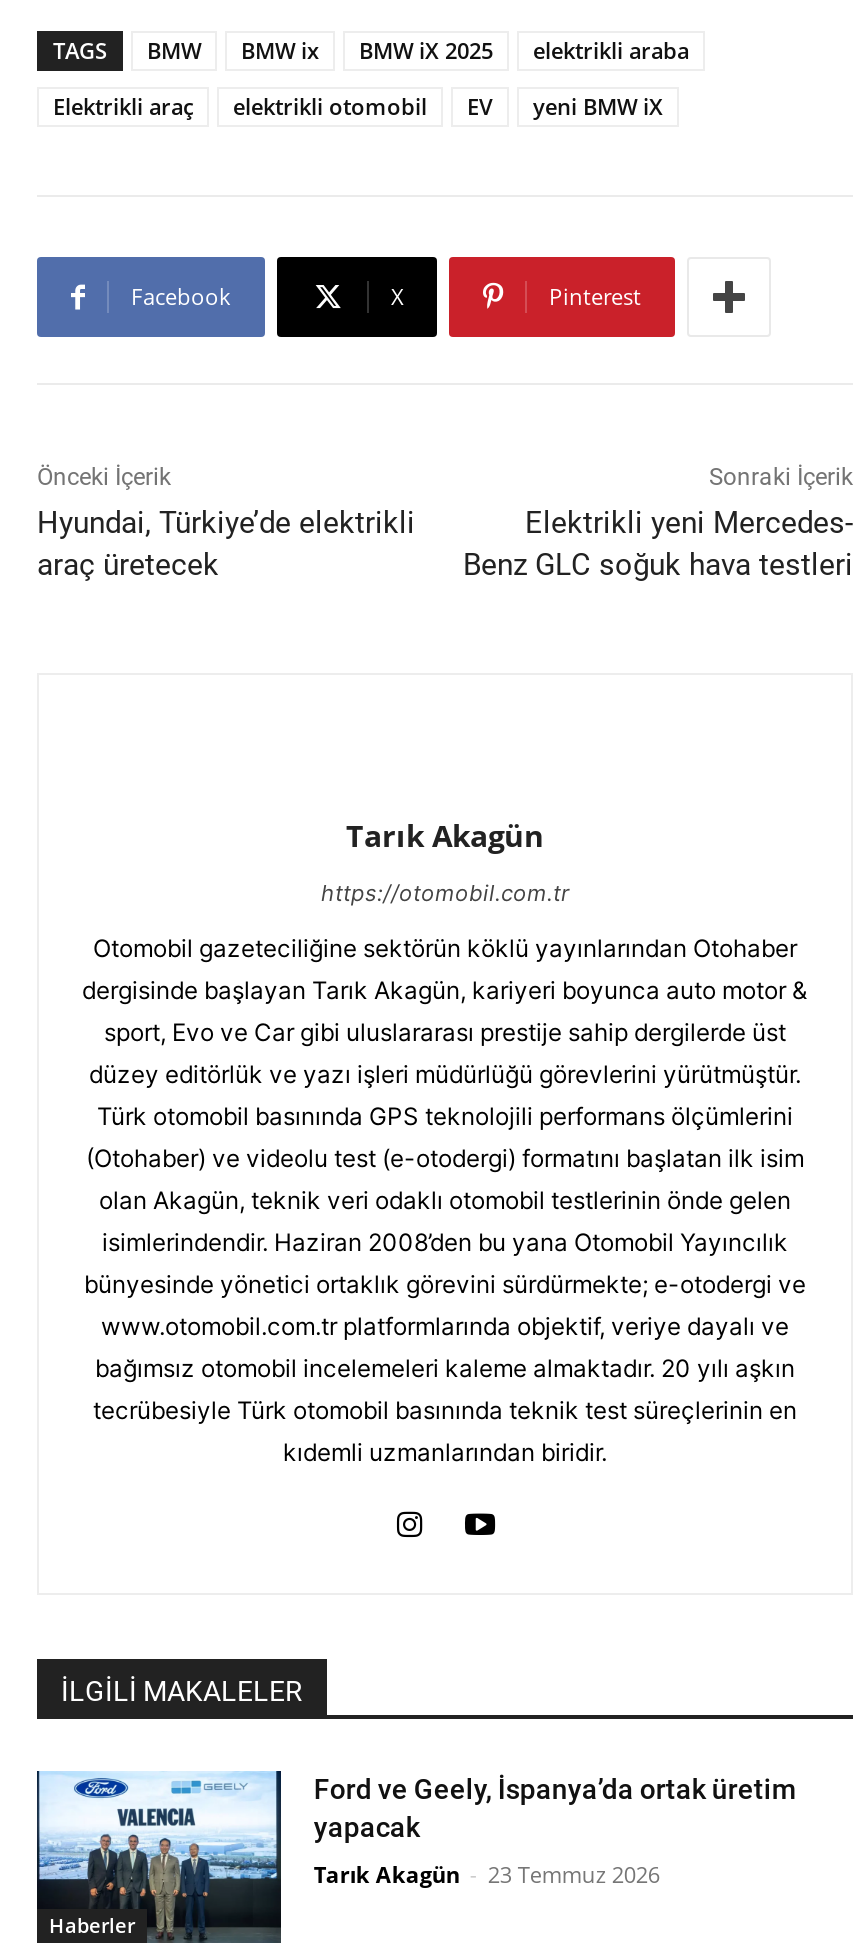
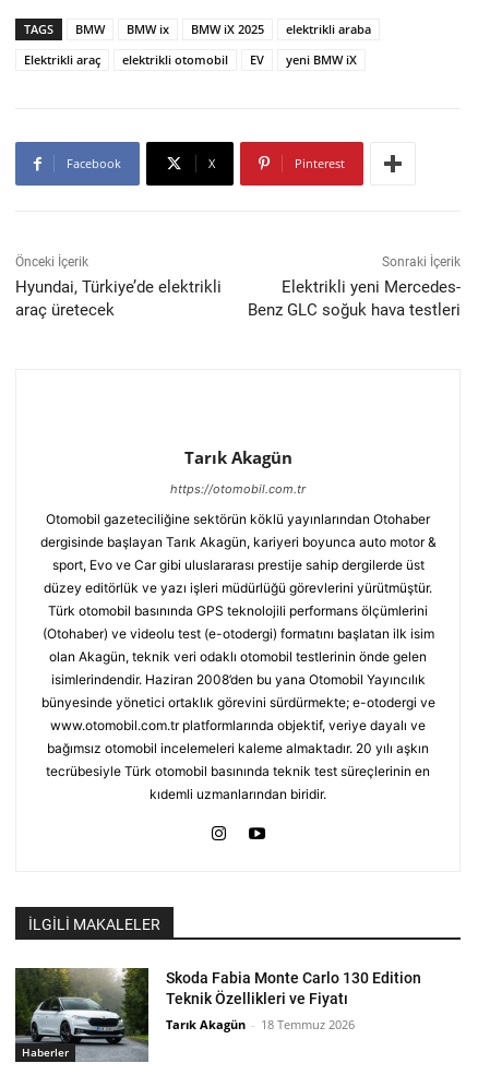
- [image]
- Ford ve Geely, İspanya’da ortak üretim
- yapacak
+ [image]
+ Skoda Fabia Monte Carlo 130 Edition
+ Teknik Özellikleri ve Fiyatı

- Tarık Akagün - 23 Temmuz 2026
+ Tarık Akagün - 18 Temmuz 2026
